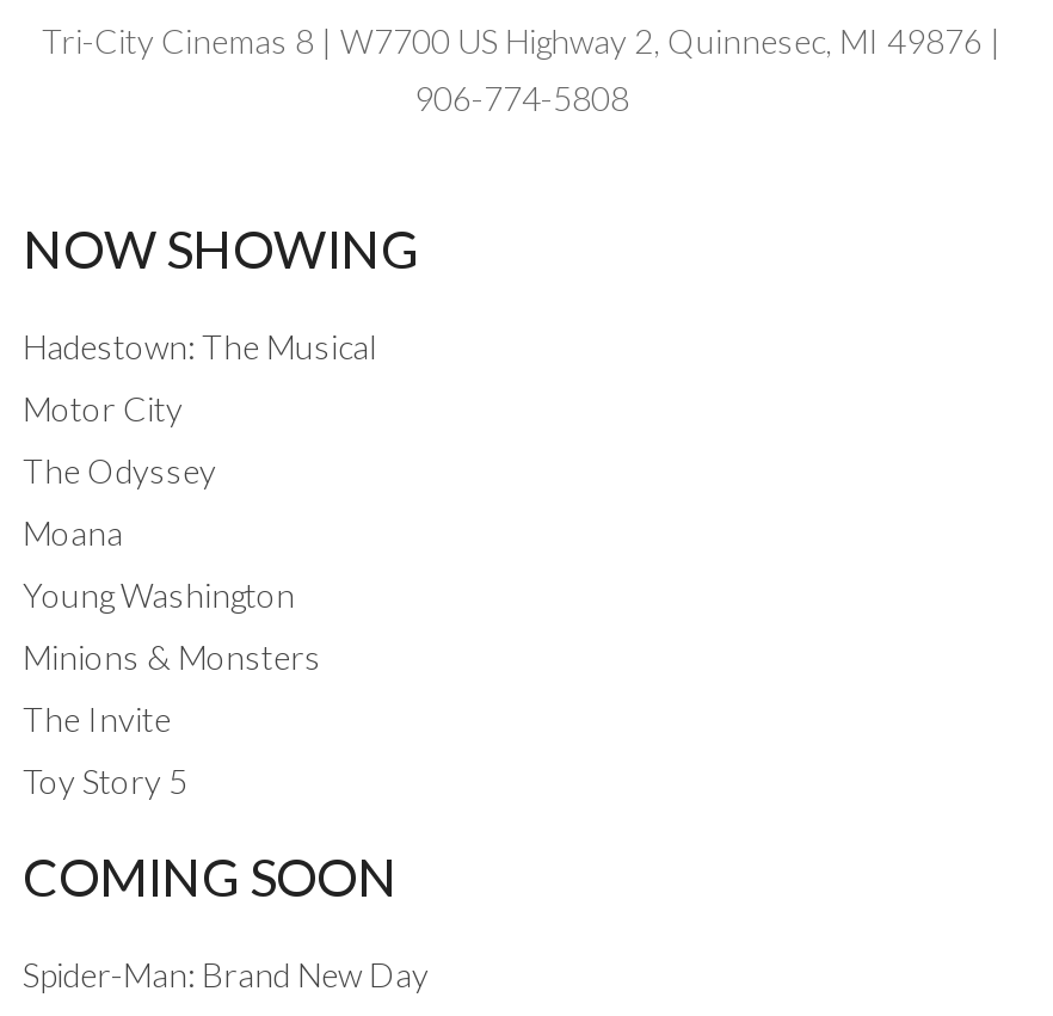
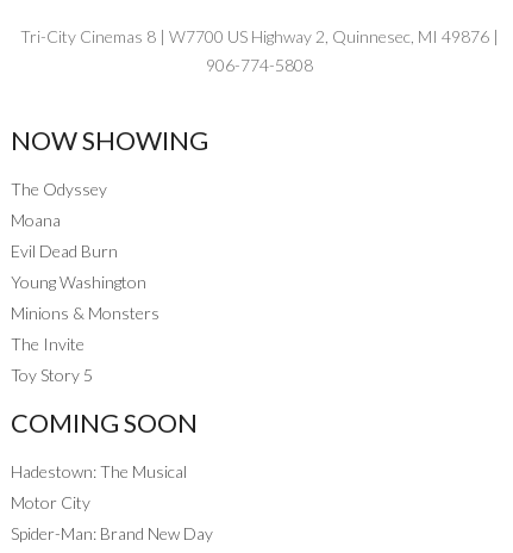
moved down: Hadestown: The Musical | Motor City

moved up: The Odyssey | Moana

+ Evil Dead Burn

moved up: Young Washington | Minions & Monsters | The Invite | Toy Story 5 | COMING SOON
